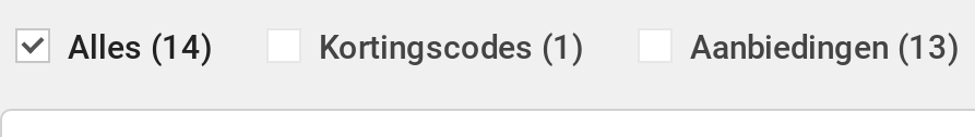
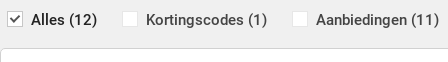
- Alles (14)
+ Alles (12)

- Aanbiedingen (13)
+ Aanbiedingen (11)
